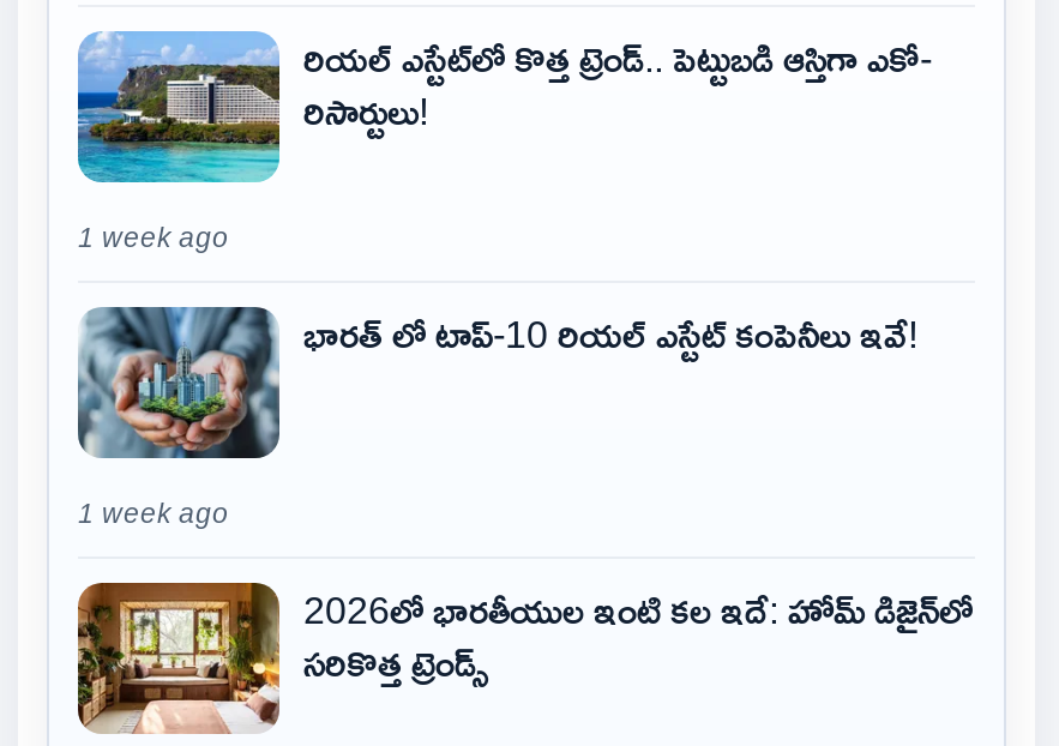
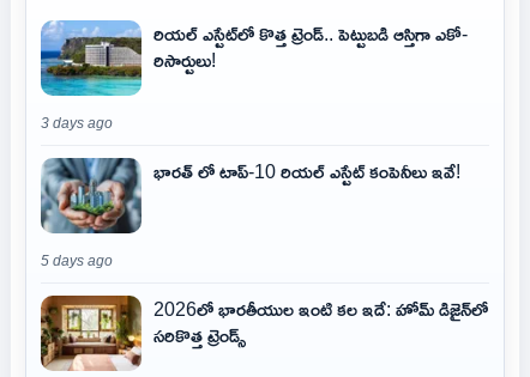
- 1 week ago
+ 3 days ago

- 1 week ago
+ 5 days ago
